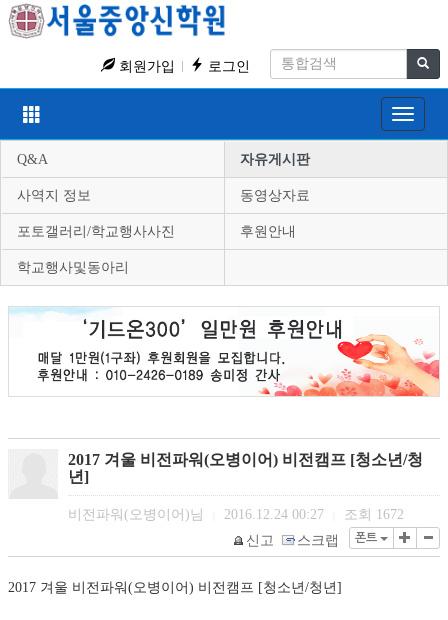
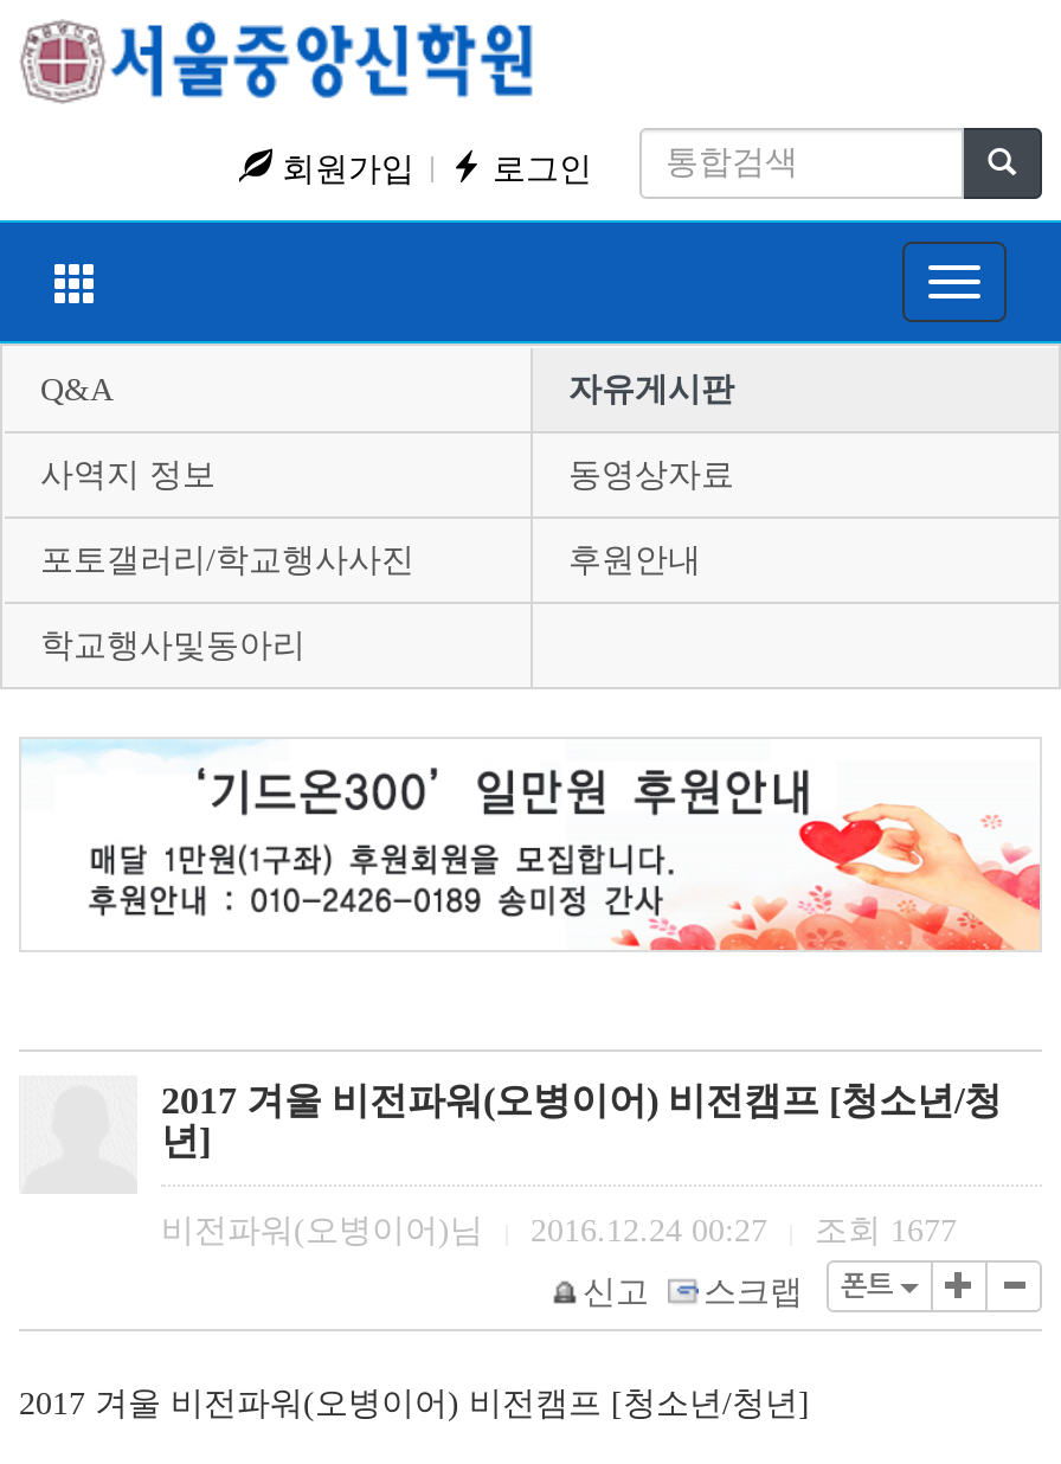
- 비전파워(오병이어)님 2016.12.24 00:27 조회 1672
+ 비전파워(오병이어)님 2016.12.24 00:27 조회 1677
